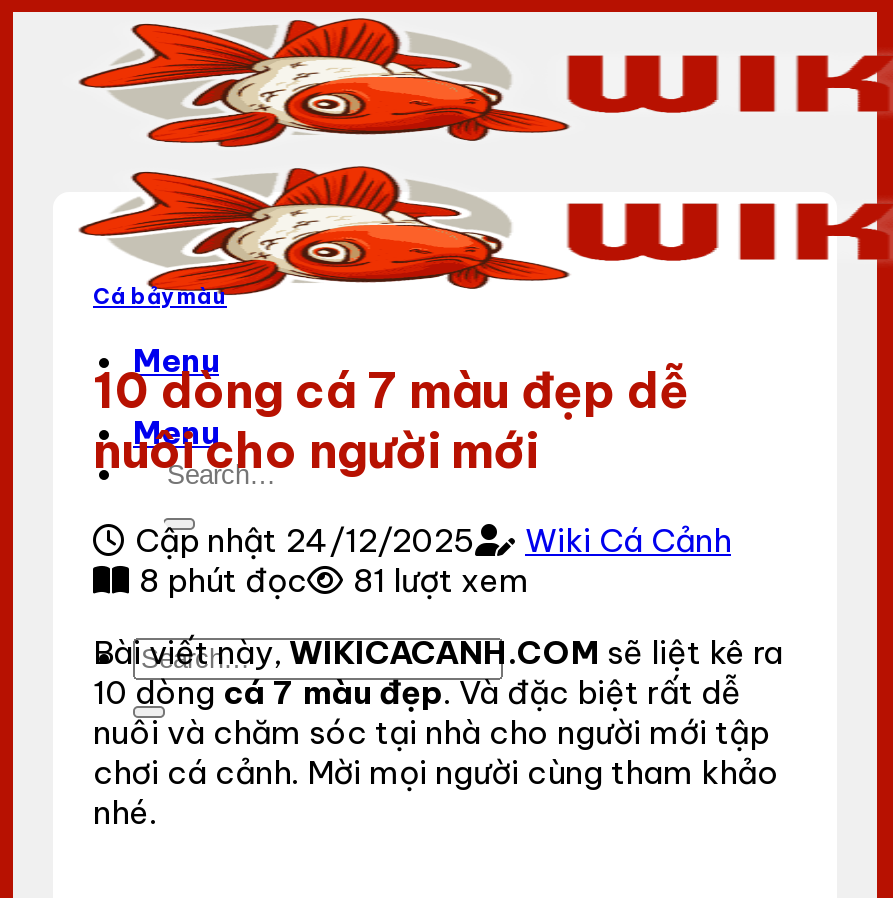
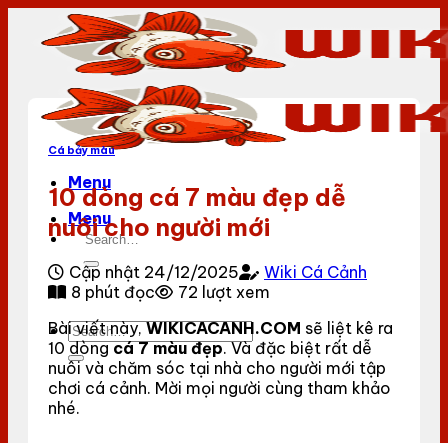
- 8 phút đọc 81 lượt xem
+ 8 phút đọc 72 lượt xem
